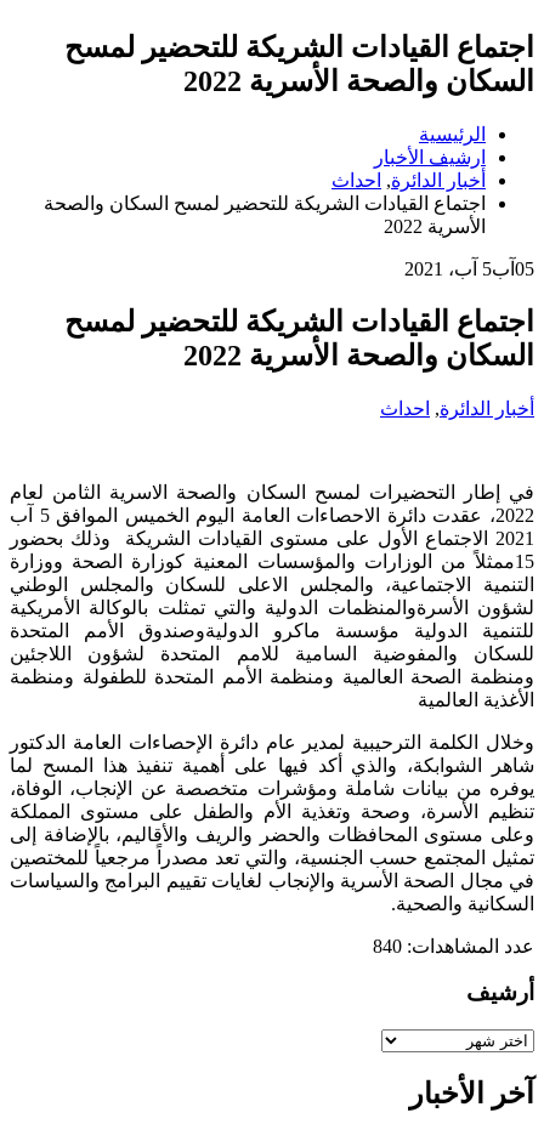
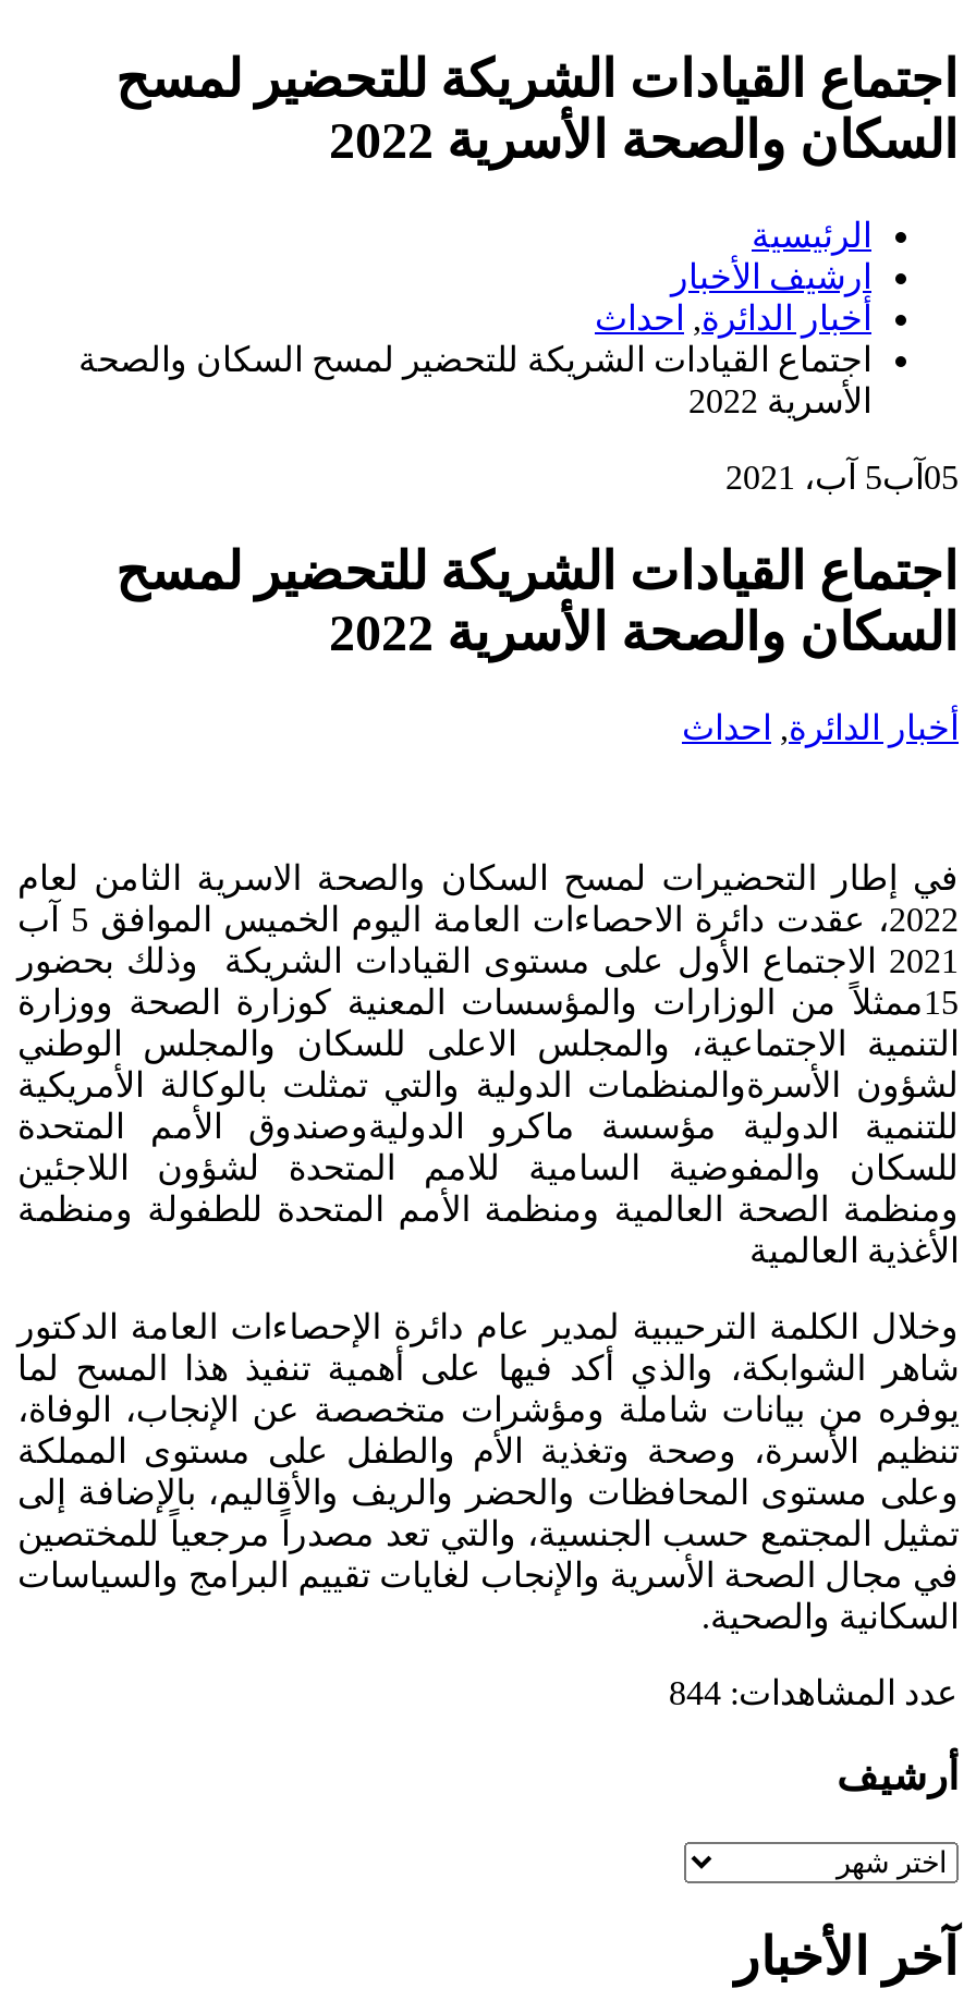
- عدد المشاهدات: 840
+ عدد المشاهدات: 844
